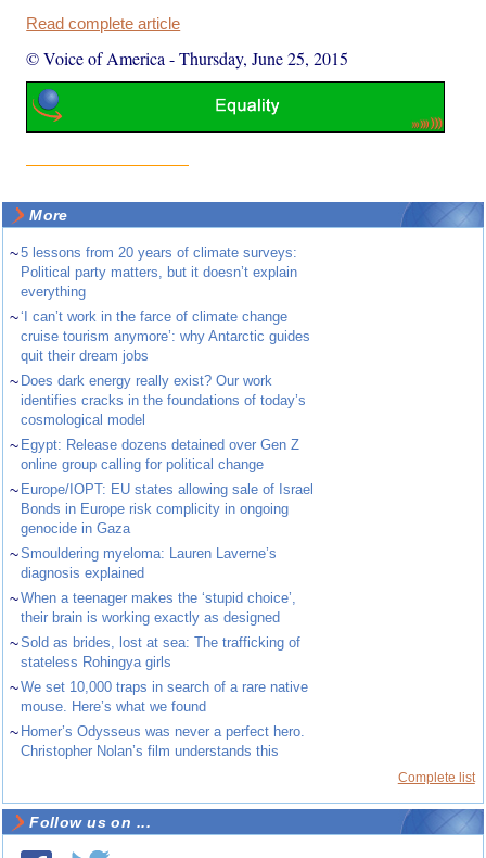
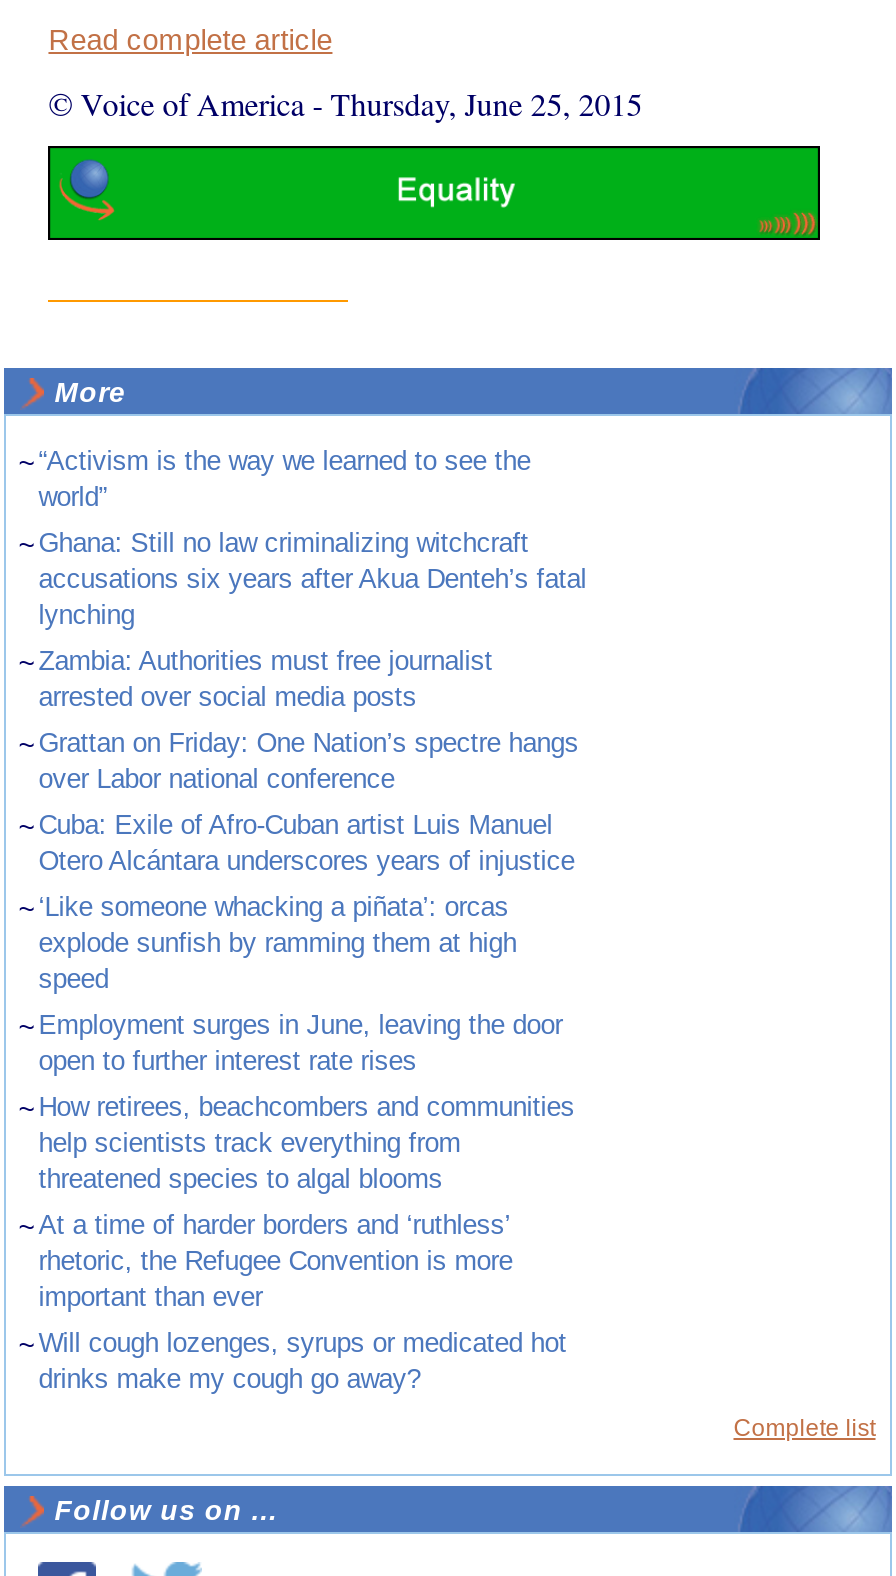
- ~ 5 lessons from 20 years of climate surveys:
- Political party matters, but it doesn’t explain
- everything
+ ~ “Activism is the way we learned to see the
+ world”

- ~ ‘I can’t work in the farce of climate change
- cruise tourism anymore’: why Antarctic guides
- quit their dream jobs
+ ~ Ghana: Still no law criminalizing witchcraft
+ accusations six years after Akua Denteh’s fatal
+ lynching

- ~ Does dark energy really exist? Our work
- identifies cracks in the foundations of today’s
- cosmological model
+ ~ Zambia: Authorities must free journalist
+ arrested over social media posts

- ~ Egypt: Release dozens detained over Gen Z
- online group calling for political change
+ ~ Grattan on Friday: One Nation’s spectre hangs
+ over Labor national conference

- ~ Europe/IOPT: EU states allowing sale of Israel
- Bonds in Europe risk complicity in ongoing
- genocide in Gaza
+ ~ Cuba: Exile of Afro-Cuban artist Luis Manuel
+ Otero Alcántara underscores years of injustice

- ~ Smouldering myeloma: Lauren Laverne’s
- diagnosis explained
+ ~ ‘Like someone whacking a piñata’: orcas
+ explode sunfish by ramming them at high
+ speed

- ~ When a teenager makes the ‘stupid choice’,
- their brain is working exactly as designed
+ ~ Employment surges in June, leaving the door
+ open to further interest rate rises

- ~ Sold as brides, lost at sea: The trafficking of
- stateless Rohingya girls
+ ~ How retirees, beachcombers and communities
+ help scientists track everything from
+ threatened species to algal blooms

- ~ We set 10,000 traps in search of a rare native
- mouse. Here’s what we found
+ ~ At a time of harder borders and ‘ruthless’
+ rhetoric, the Refugee Convention is more
+ important than ever

- ~ Homer’s Odysseus was never a perfect hero.
- Christopher Nolan’s film understands this
+ ~ Will cough lozenges, syrups or medicated hot
+ drinks make my cough go away?
